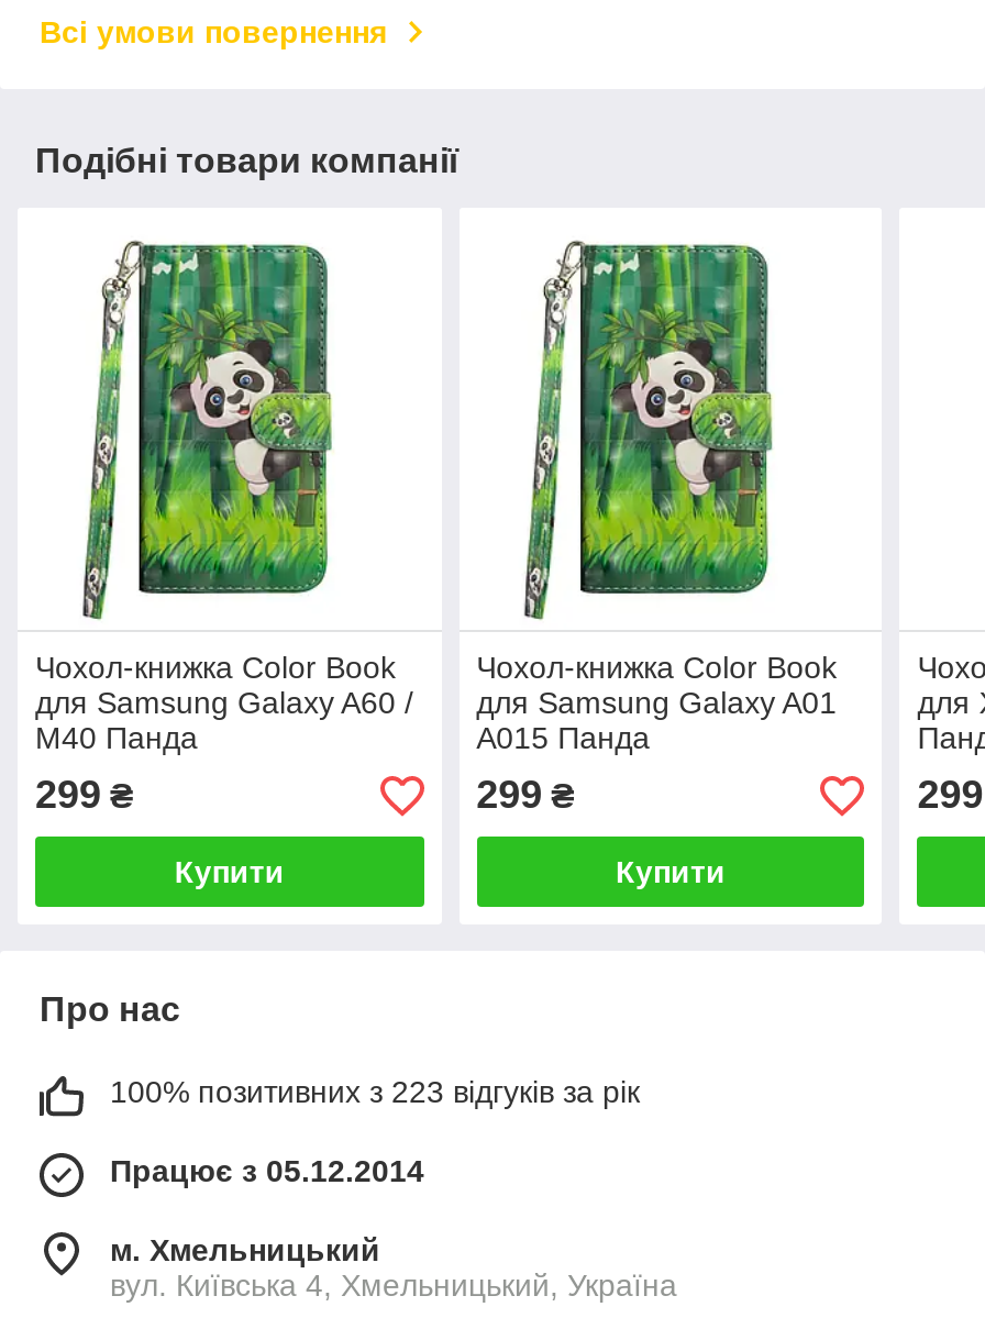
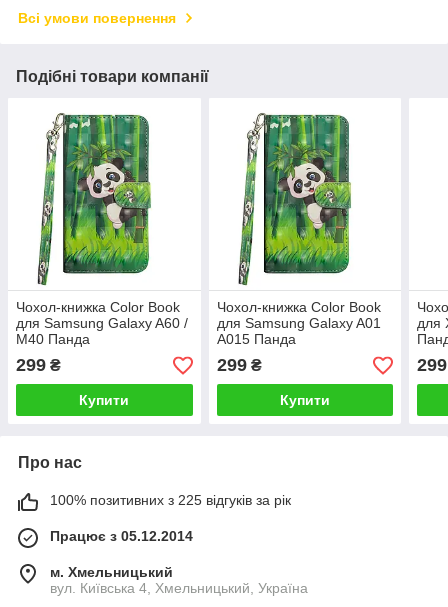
- 100% позитивних з 223 відгуків за рік
+ 100% позитивних з 225 відгуків за рік
